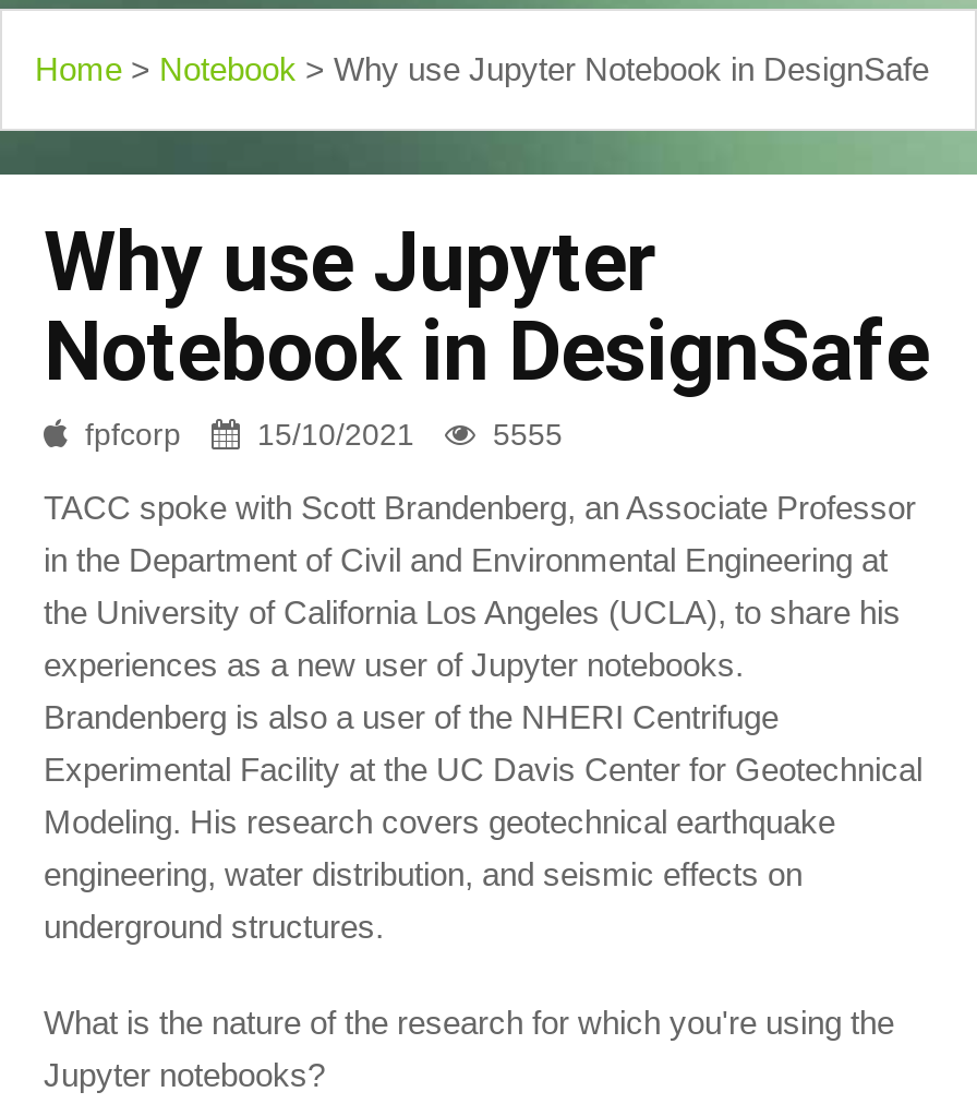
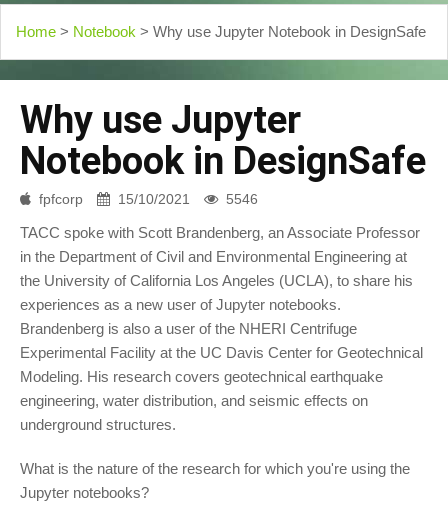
- 5555
+ 5546
